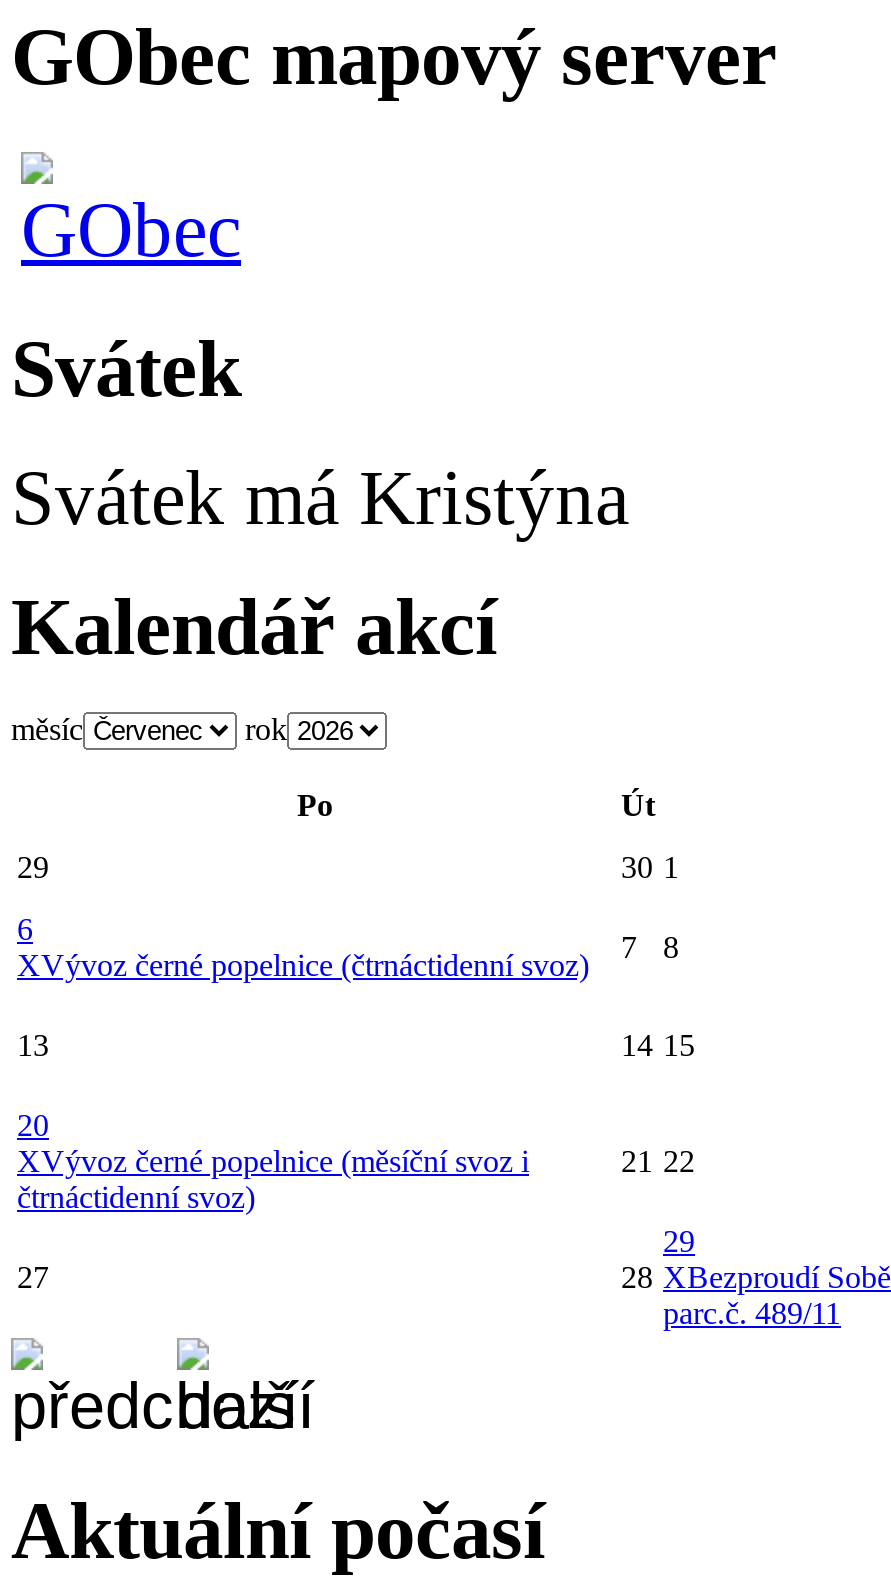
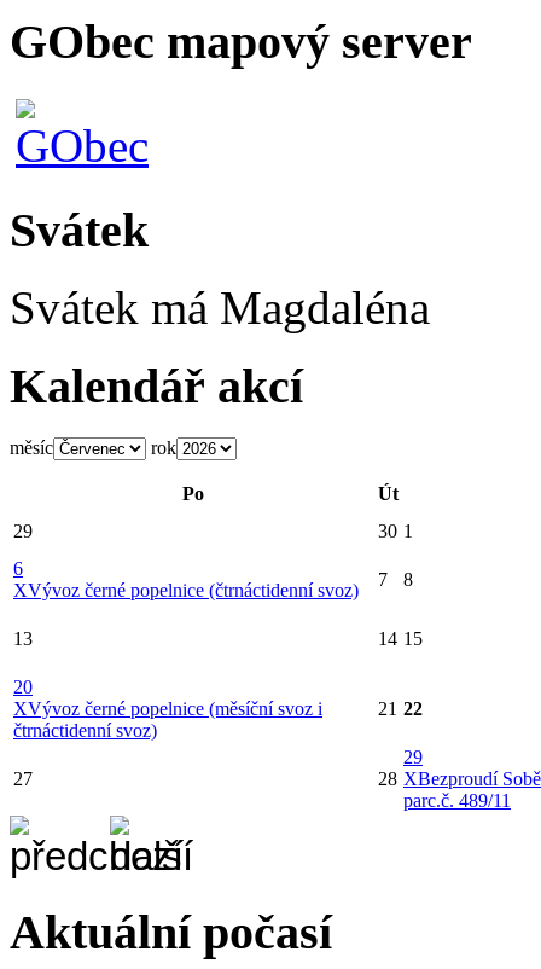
- Svátek má Kristýna
+ Svátek má Magdaléna
